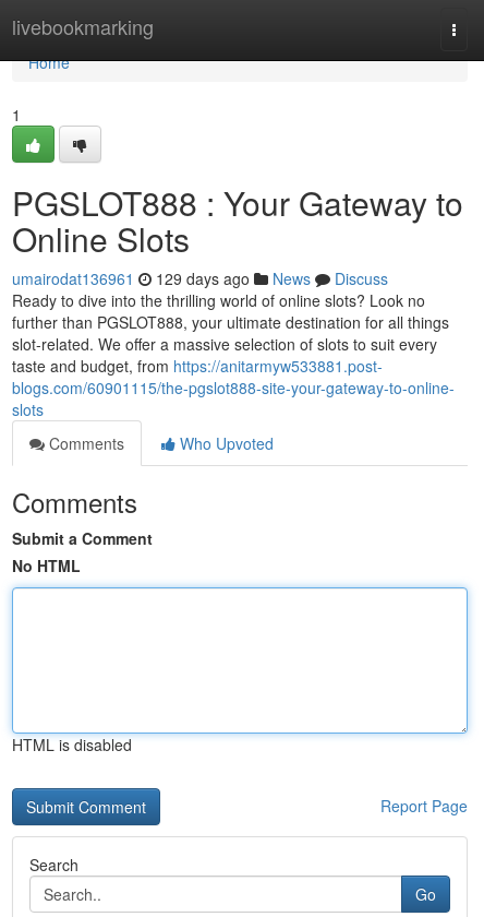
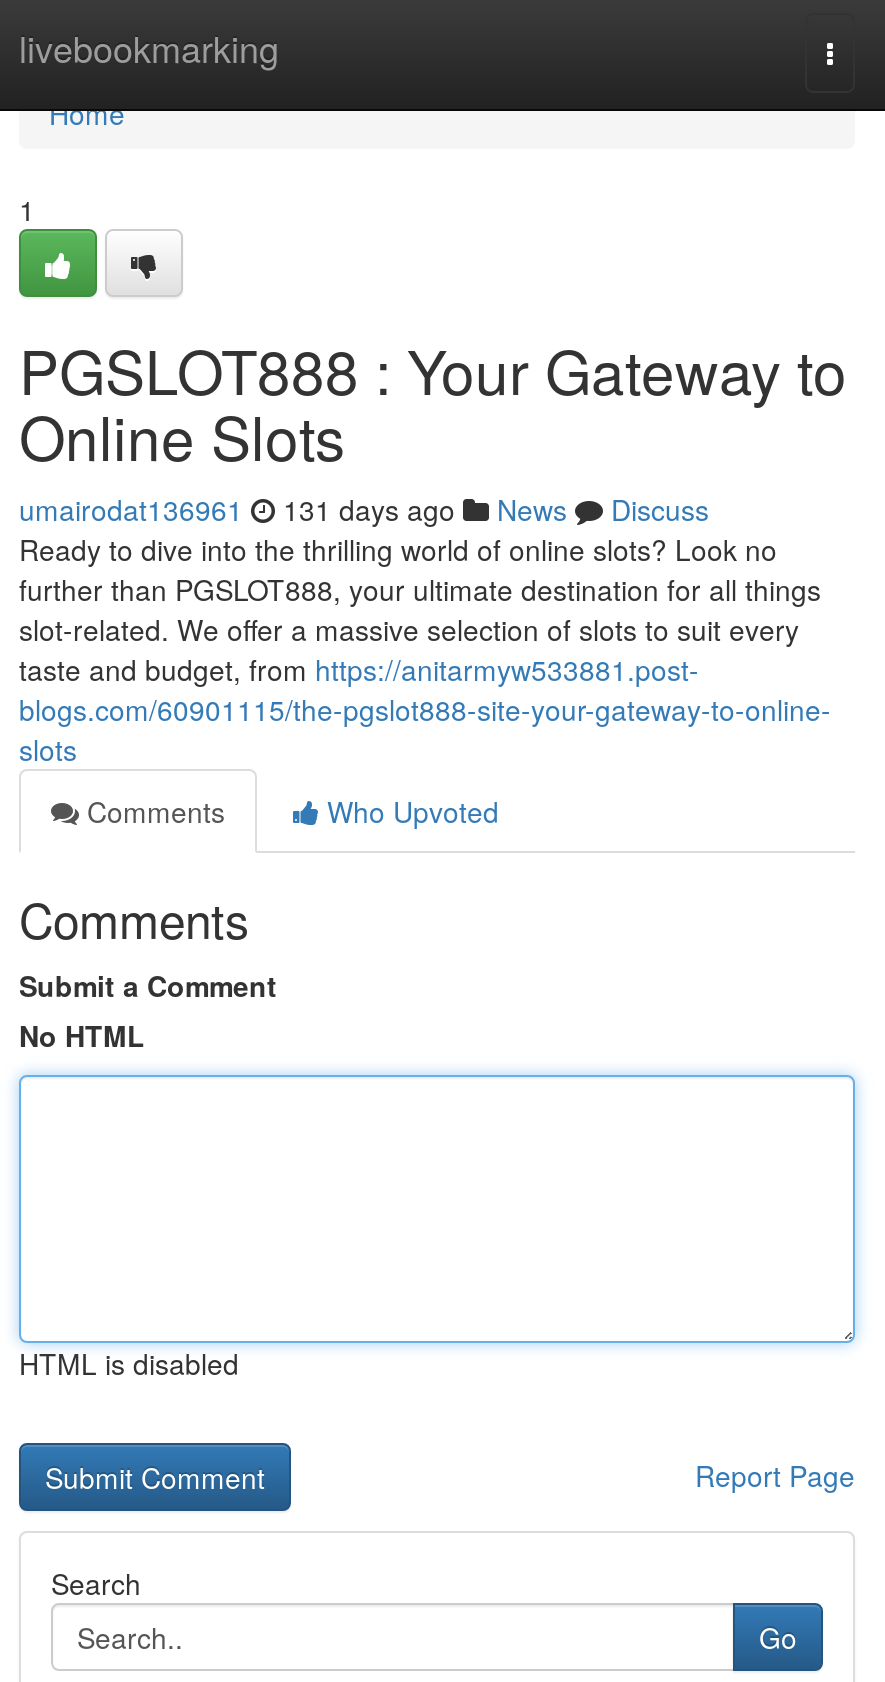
- umairodat136961 129 days ago News Discuss
+ umairodat136961 131 days ago News Discuss
